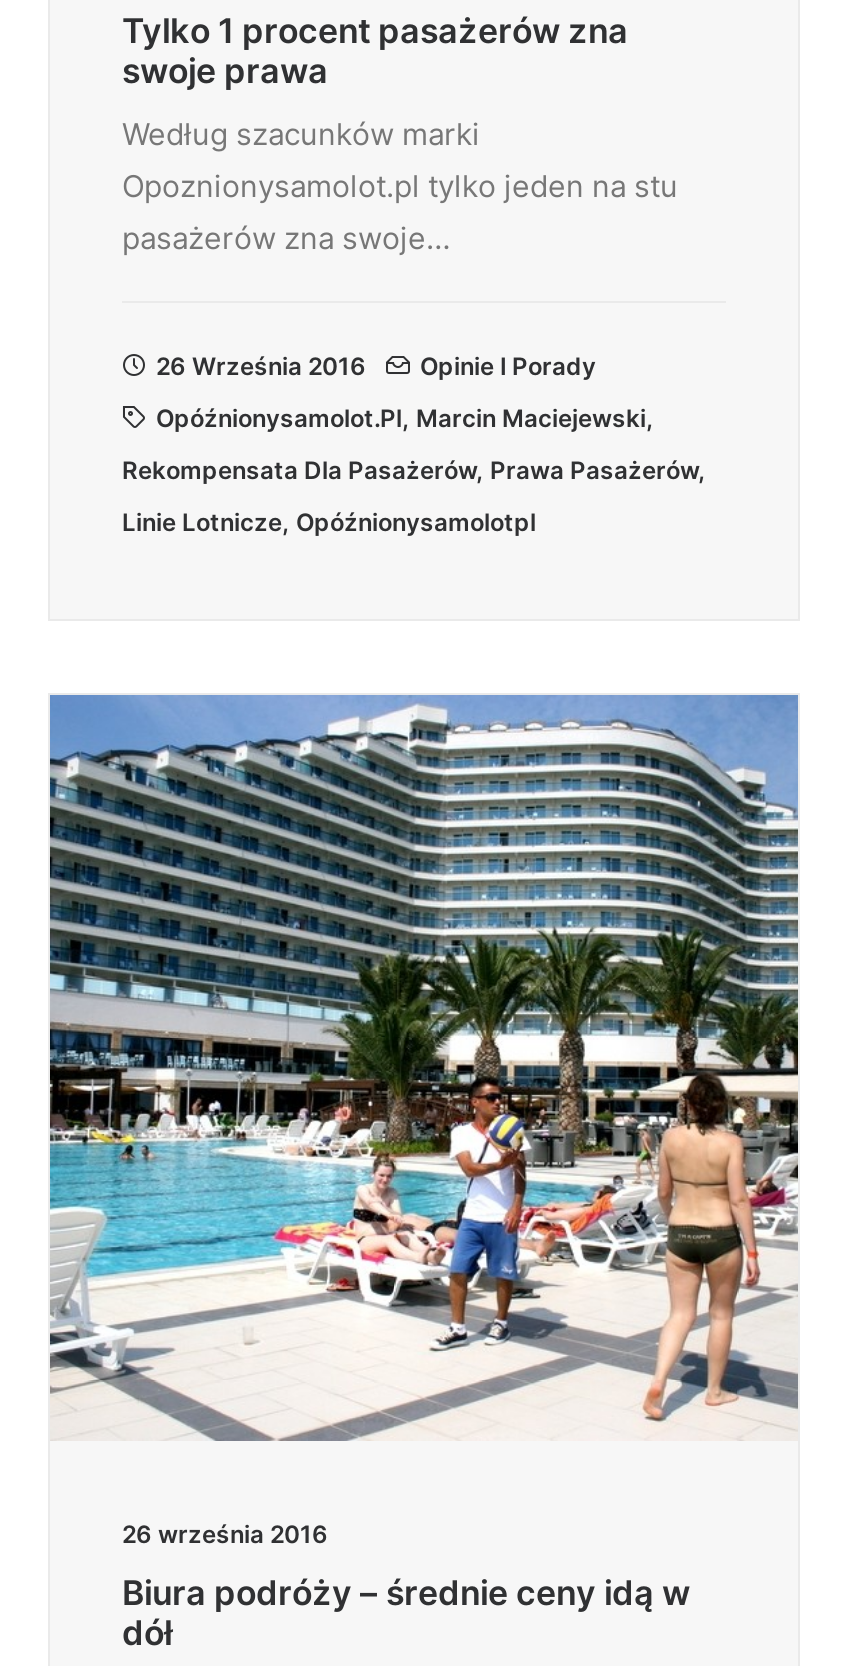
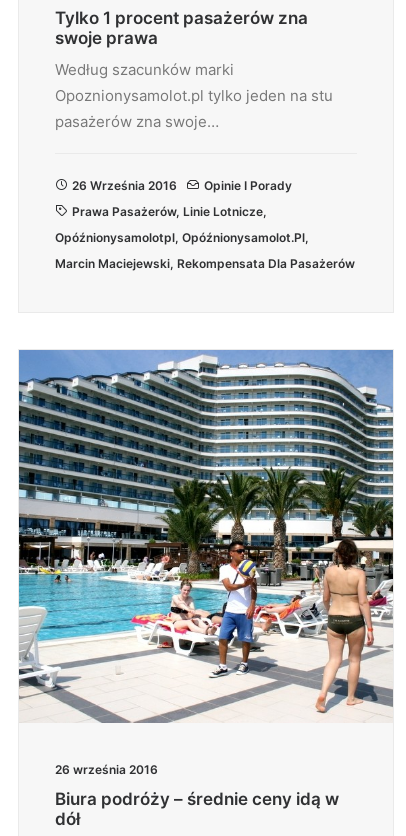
- Opóźnionysamolot.pl, Marcin Maciejewski,
+ Prawa Pasażerów, Linie Lotnicze,

- Rekompensata Dla Pasażerów, Prawa Pasażerów,
+ Opóźnionysamolotpl, Opóźnionysamolot.pl,

- Linie Lotnicze, Opóźnionysamolotpl
+ Marcin Maciejewski, Rekompensata Dla Pasażerów
